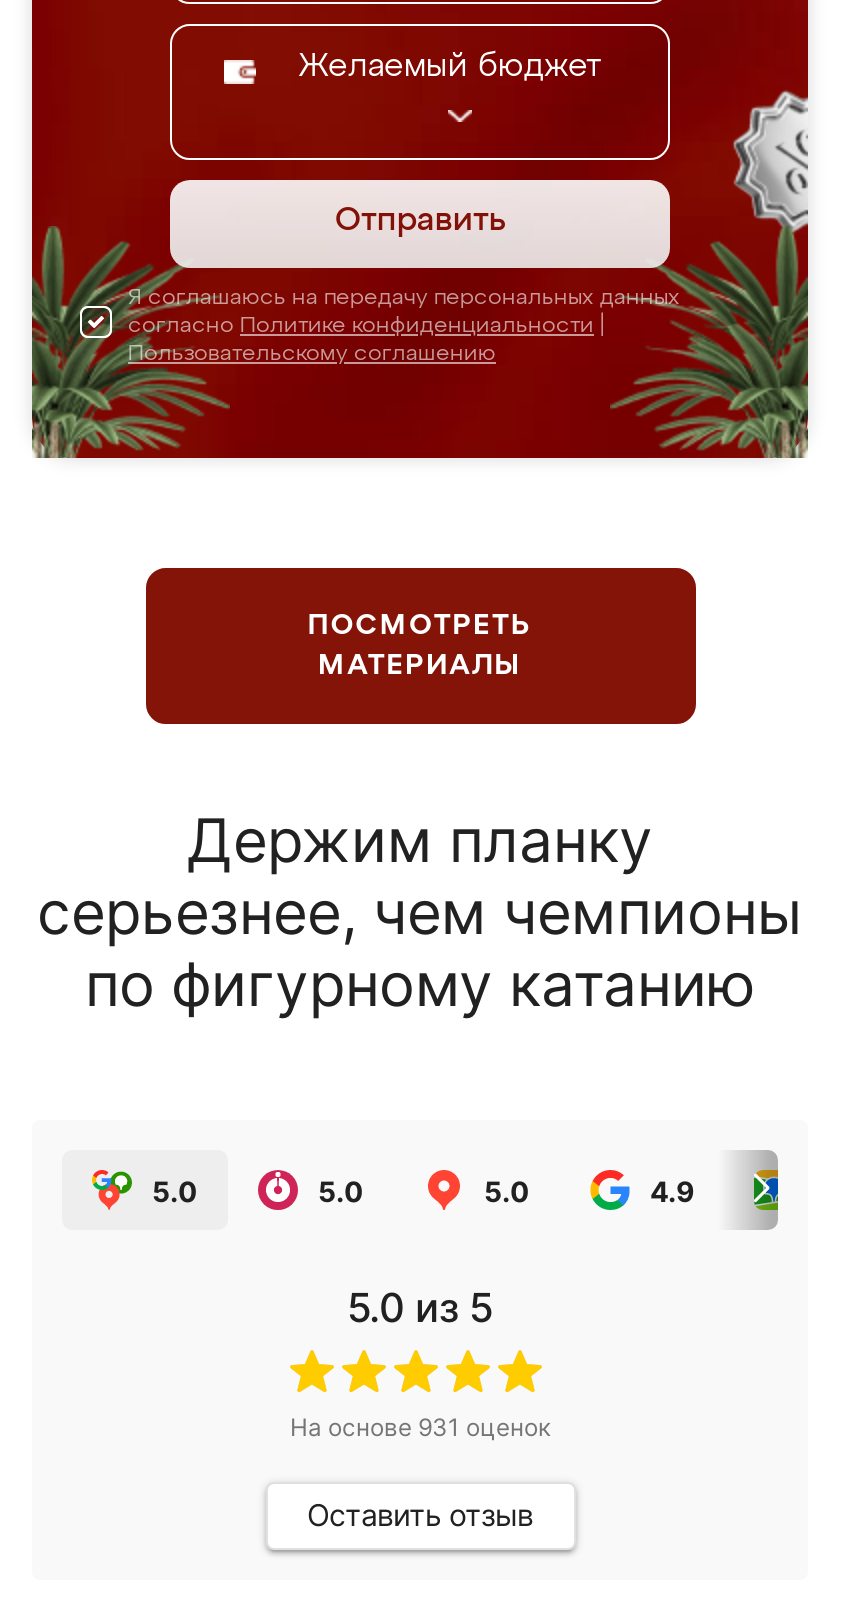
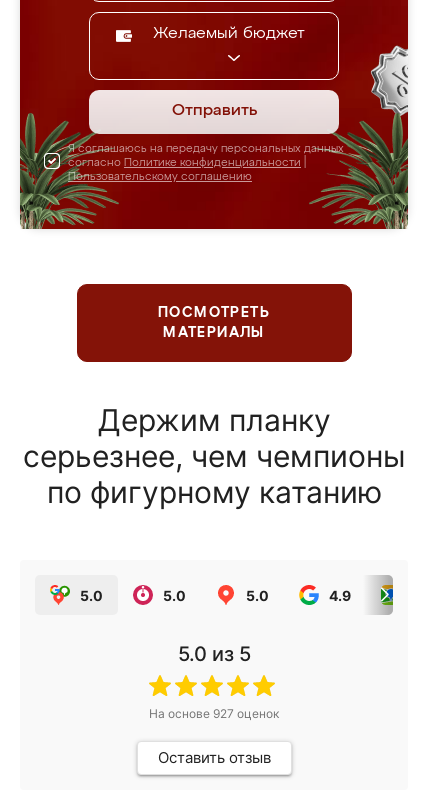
- На основе 931 оценок
+ На основе 927 оценок
